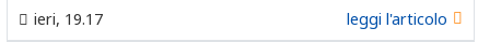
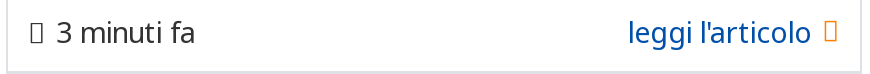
- ieri, 19.17
+ 3 minuti fa
